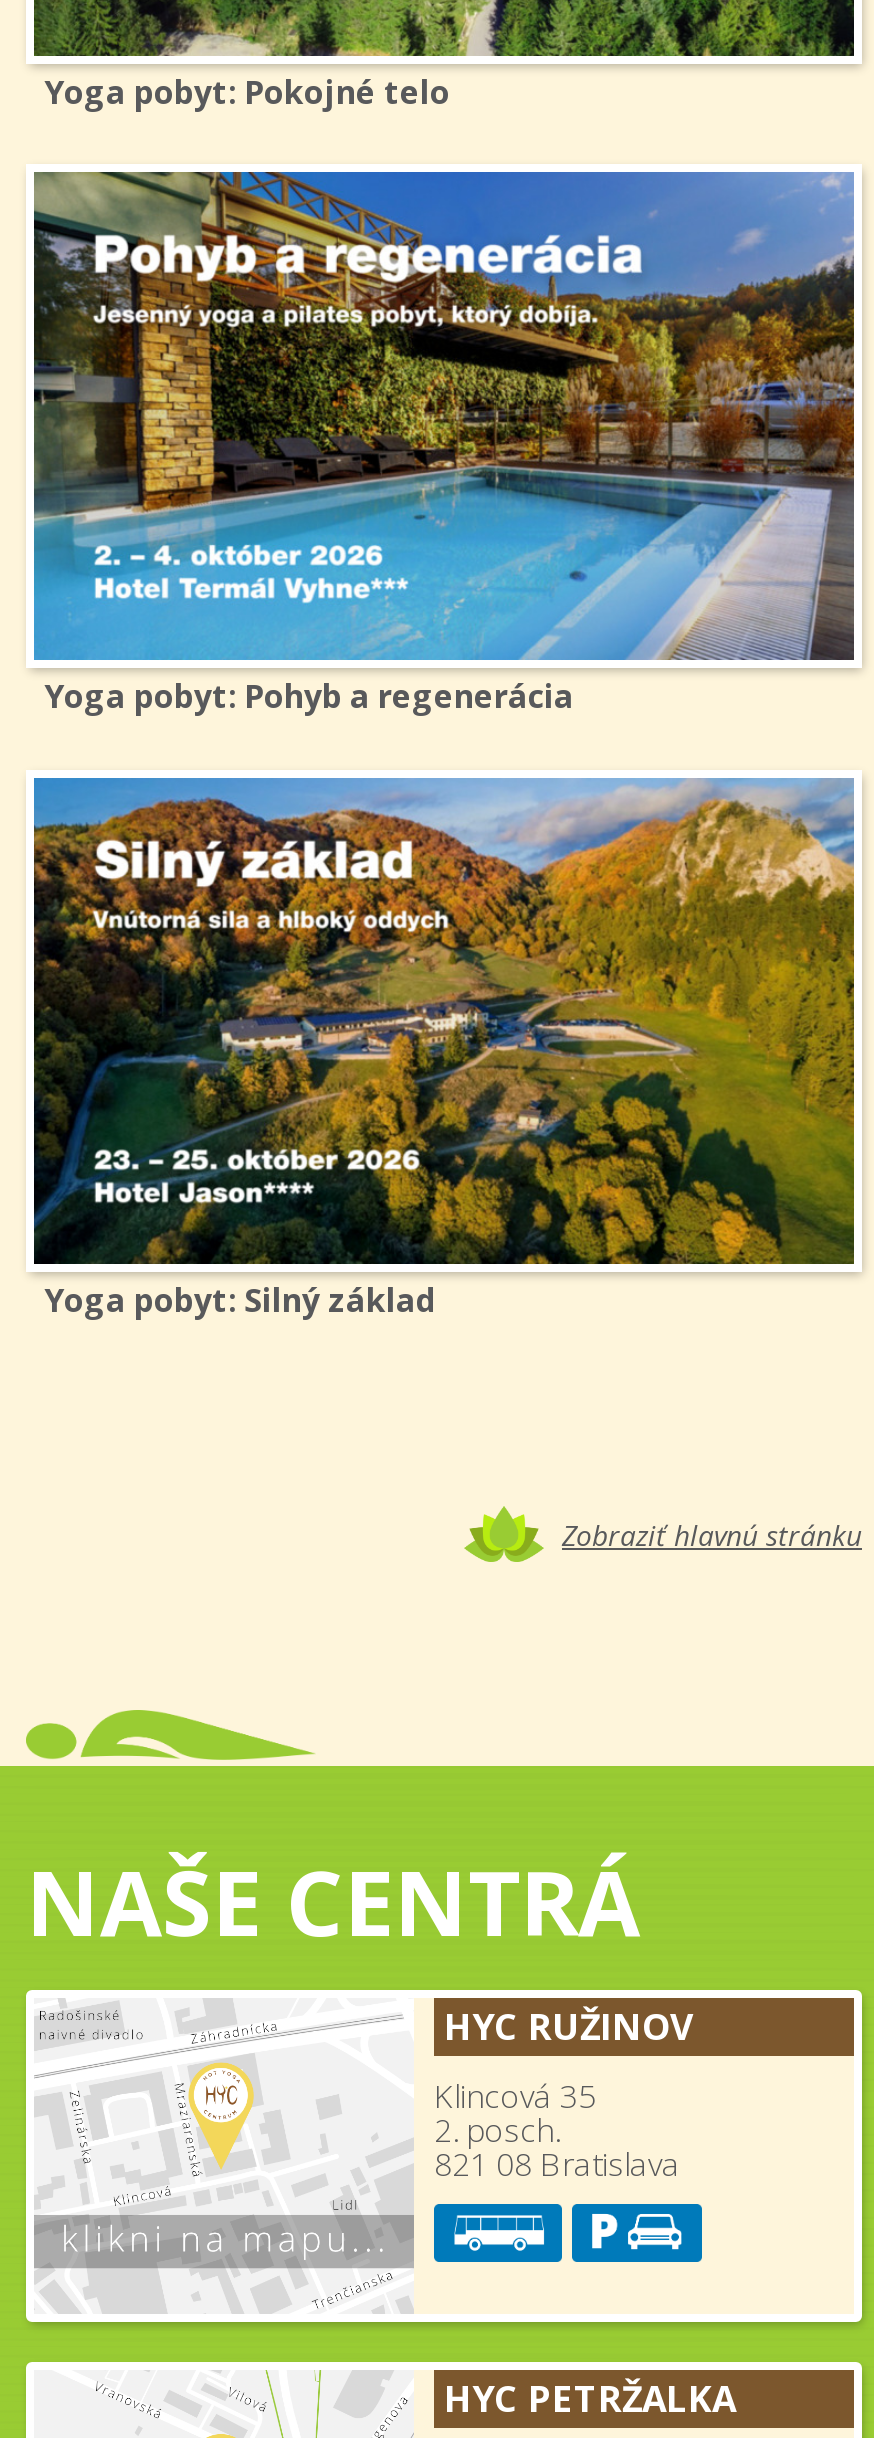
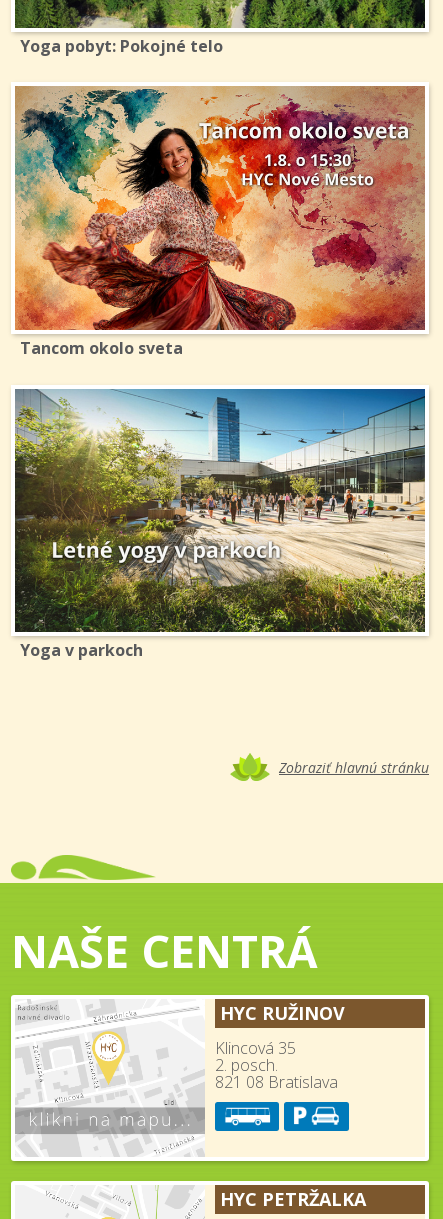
- [image]
- Yoga pobyt: Pohyb a regenerácia
+ [image]
+ Tancom okolo sveta

- [image]
- Yoga pobyt: Silný základ
+ [image]
+ Yoga v parkoch
